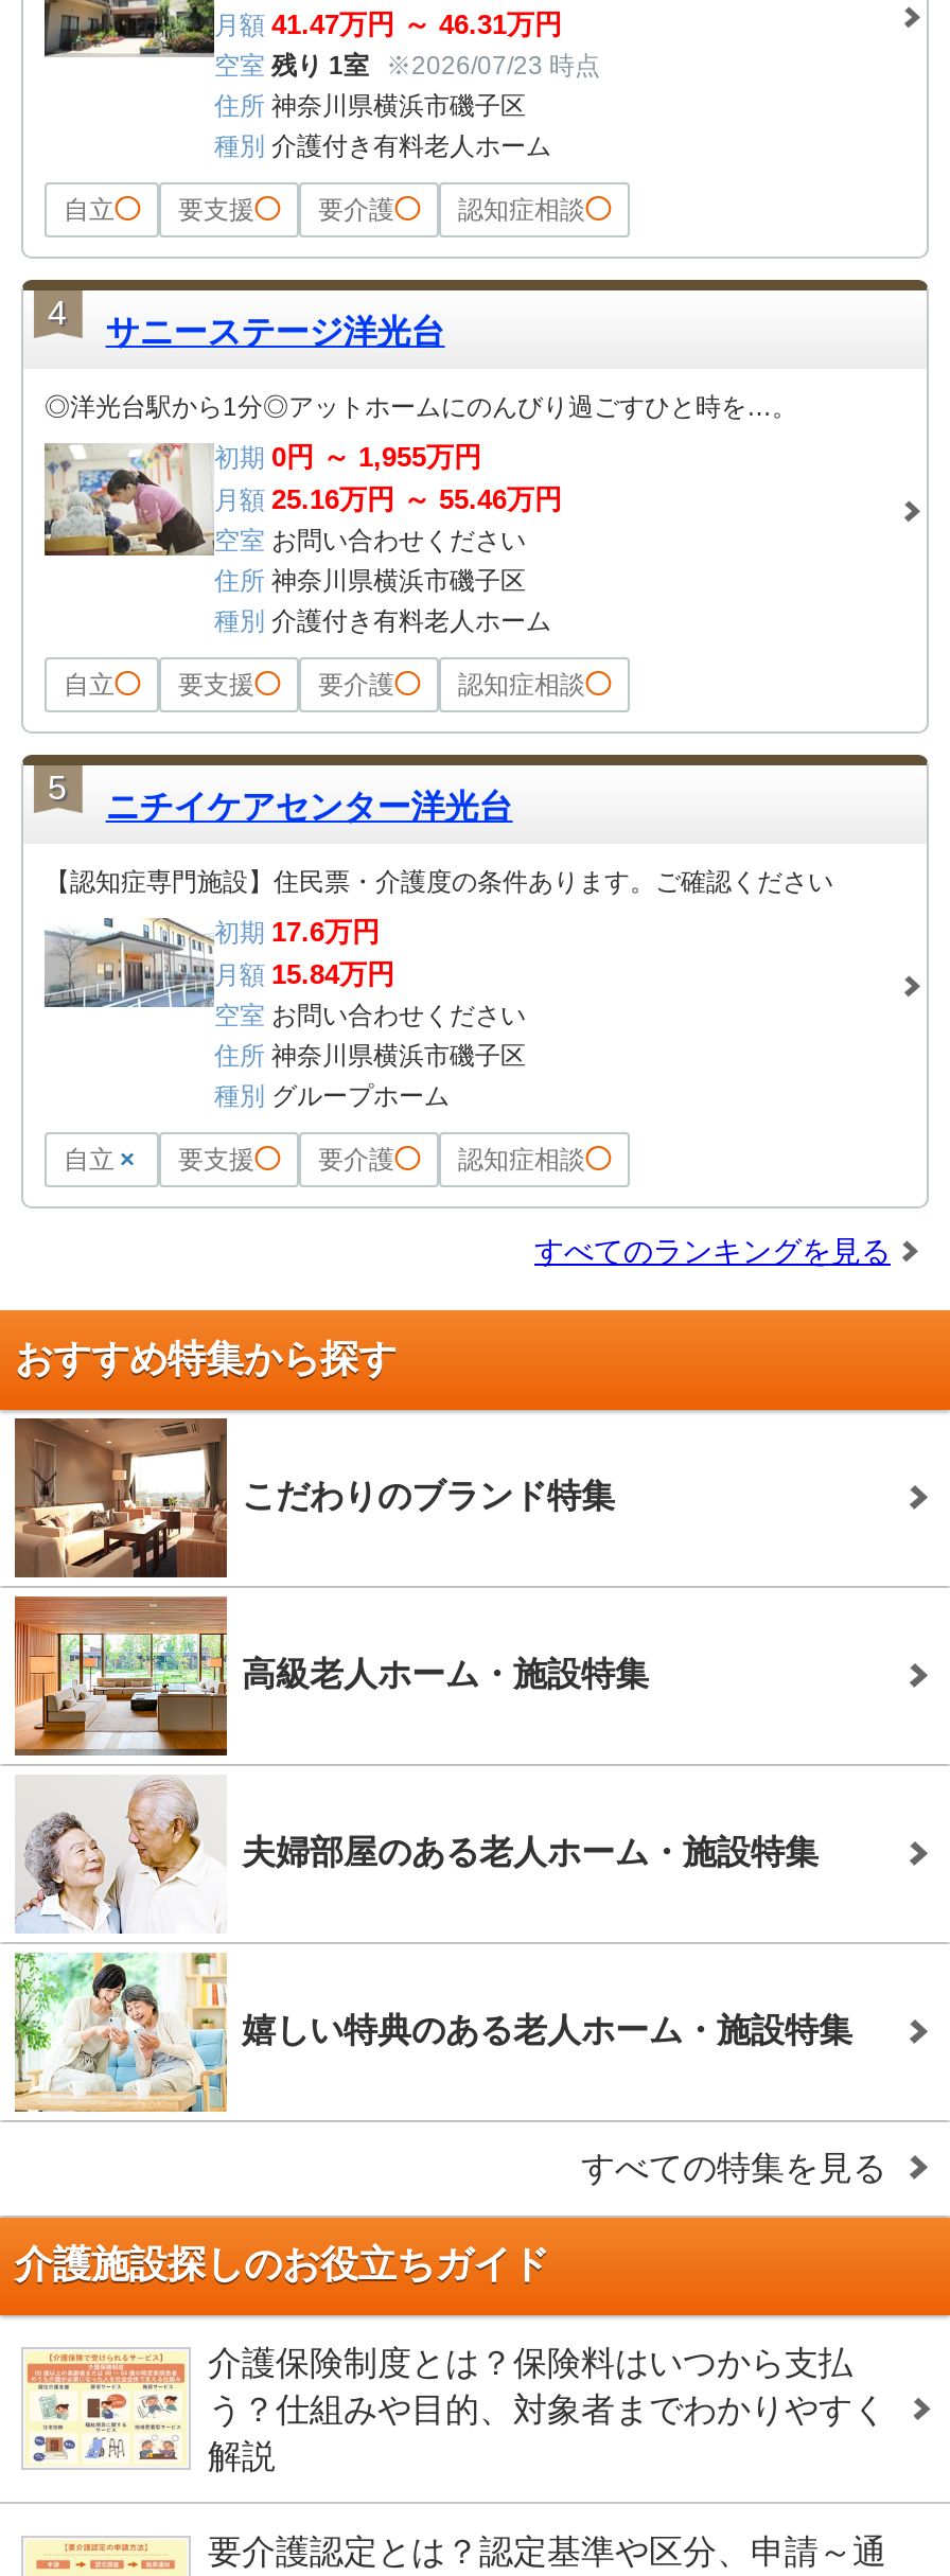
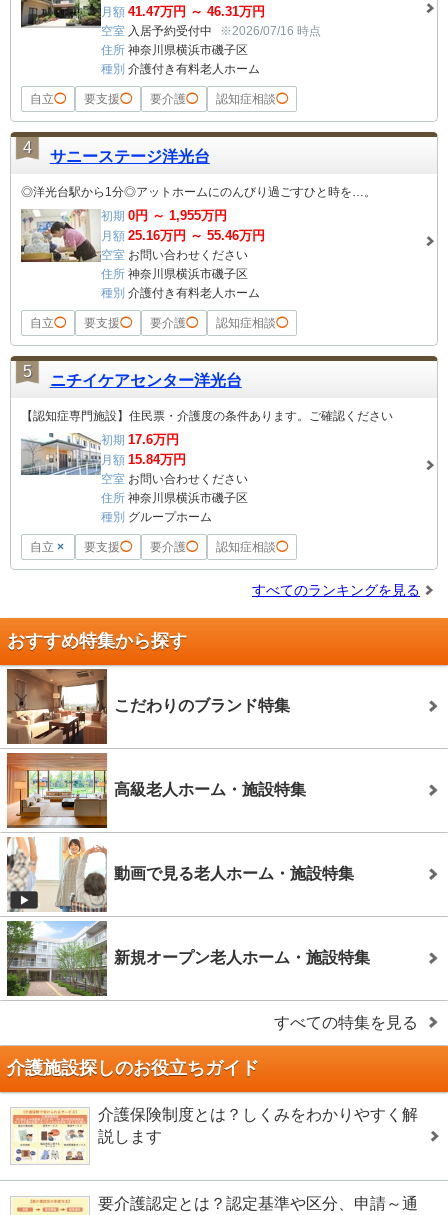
- 空室 残り 1室 ※2026/07/23 時点
+ 空室 入居予約受付中 ※2026/07/16 時点

- [image]
- 夫婦部屋のある老人ホーム・施設特集
+ [image]
+ 動画で見る老人ホーム・施設特集

- [image]
- 嬉しい特典のある老人ホーム・施設特集
+ [image]
+ 新規オープン老人ホーム・施設特集

- 介護保険制度とは？保険料はいつから支払
- う？仕組みや目的、対象者までわかりやすく
- 解説
+ 介護保険制度とは？しくみをわかりやすく解
+ 説します
